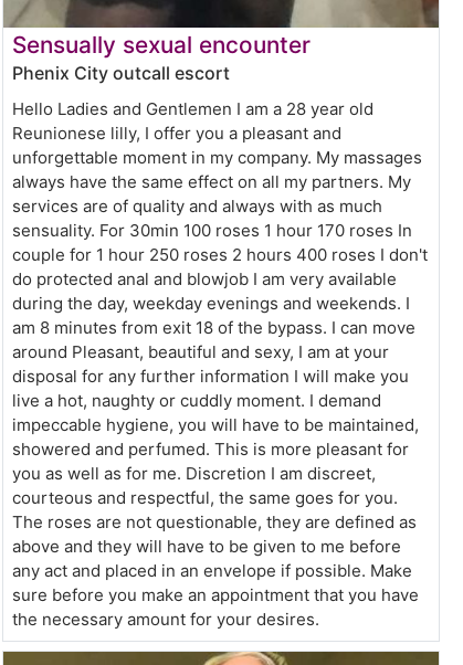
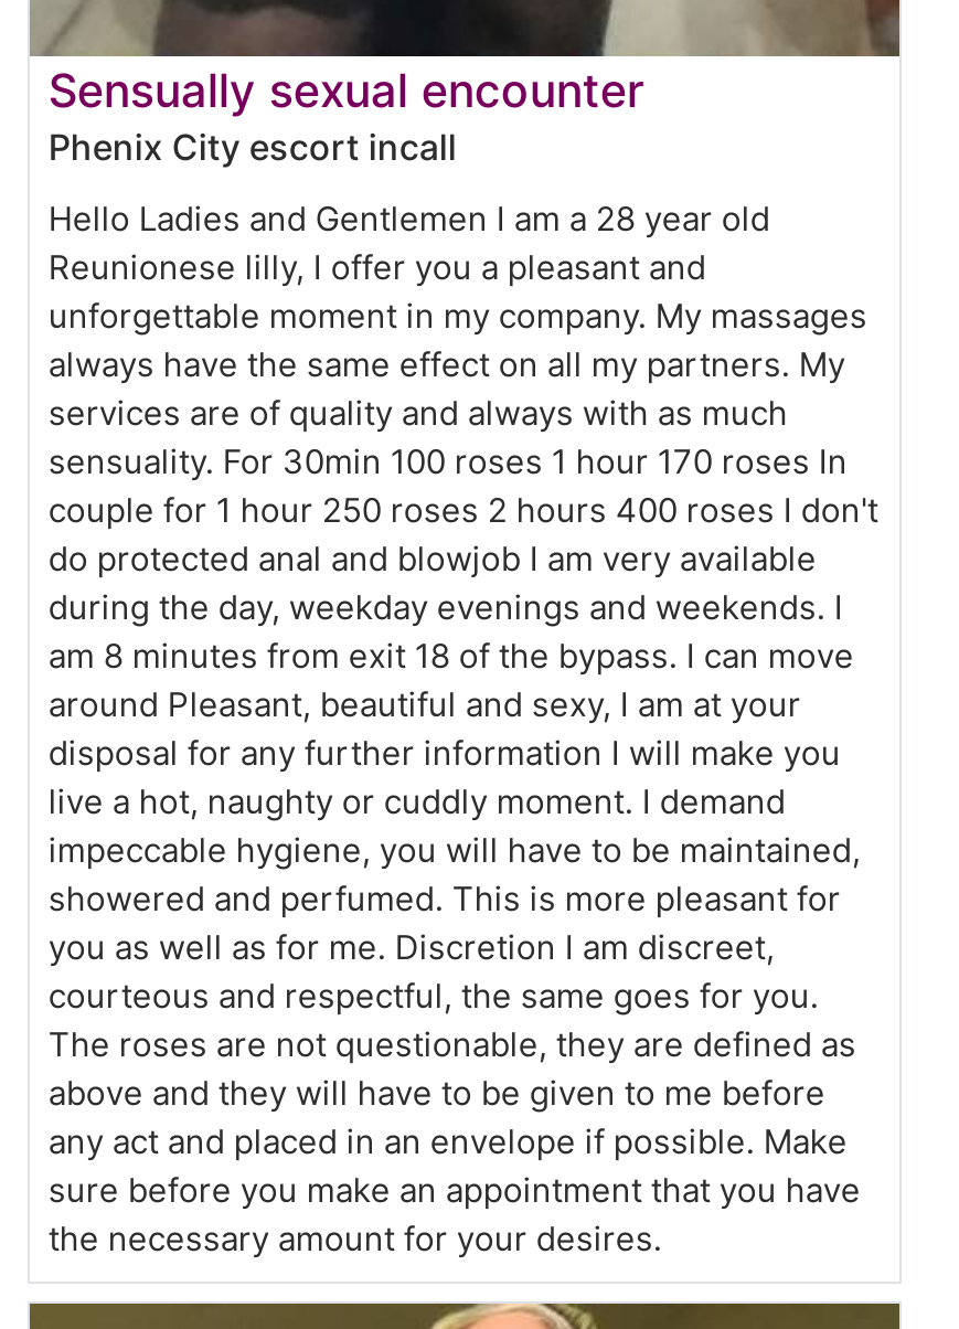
- Phenix City outcall escort
+ Phenix City escort incall
